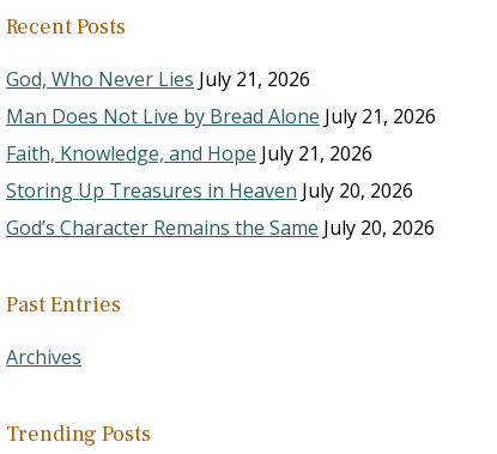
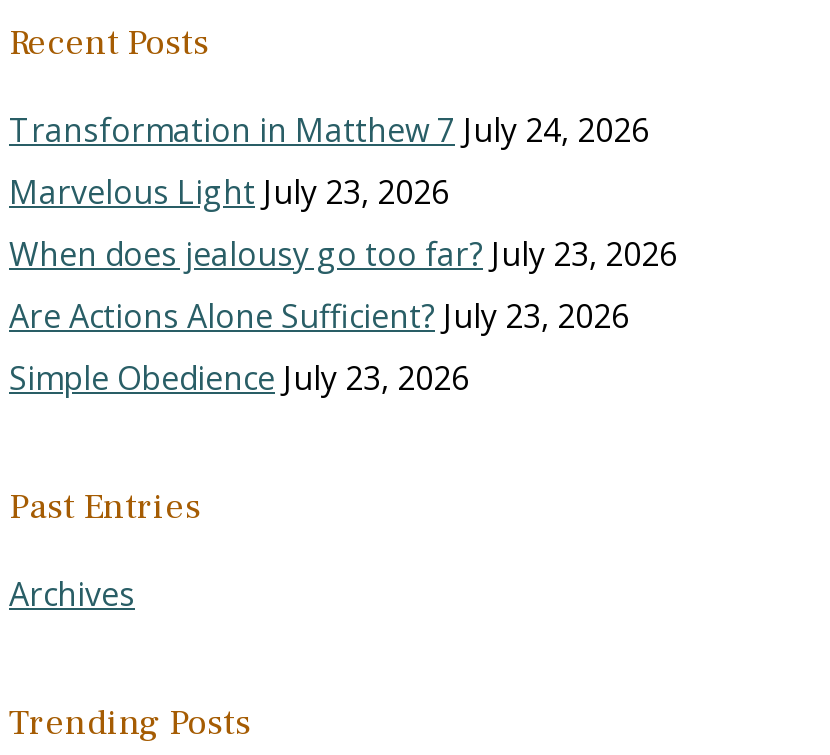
- God, Who Never Lies July 21, 2026
- Man Does Not Live by Bread Alone July 21, 2026
- Faith, Knowledge, and Hope July 21, 2026
- Storing Up Treasures in Heaven July 20, 2026
- God’s Character Remains the Same July 20, 2026
+ Transformation in Matthew 7 July 24, 2026
+ Marvelous Light July 23, 2026
+ When does jealousy go too far? July 23, 2026
+ Are Actions Alone Sufficient? July 23, 2026
+ Simple Obedience July 23, 2026
